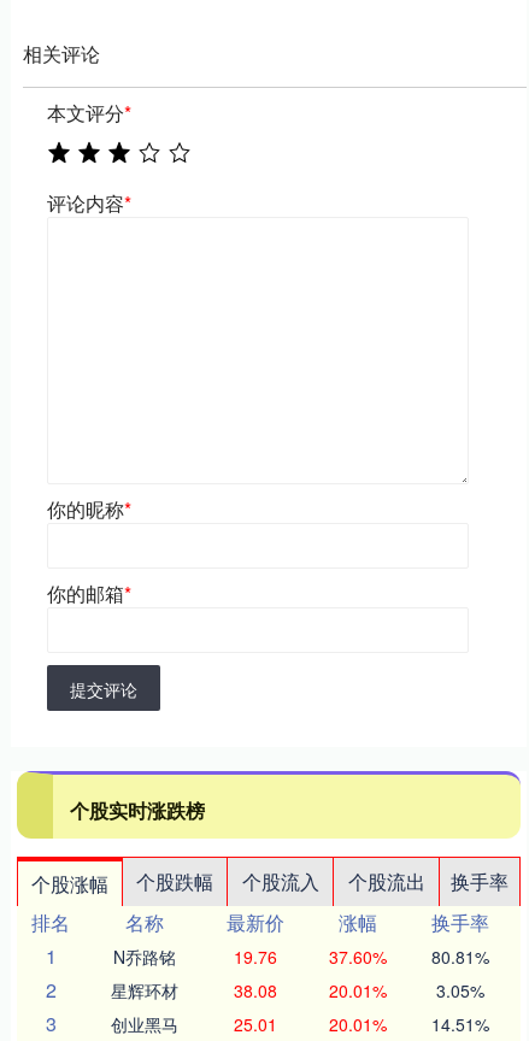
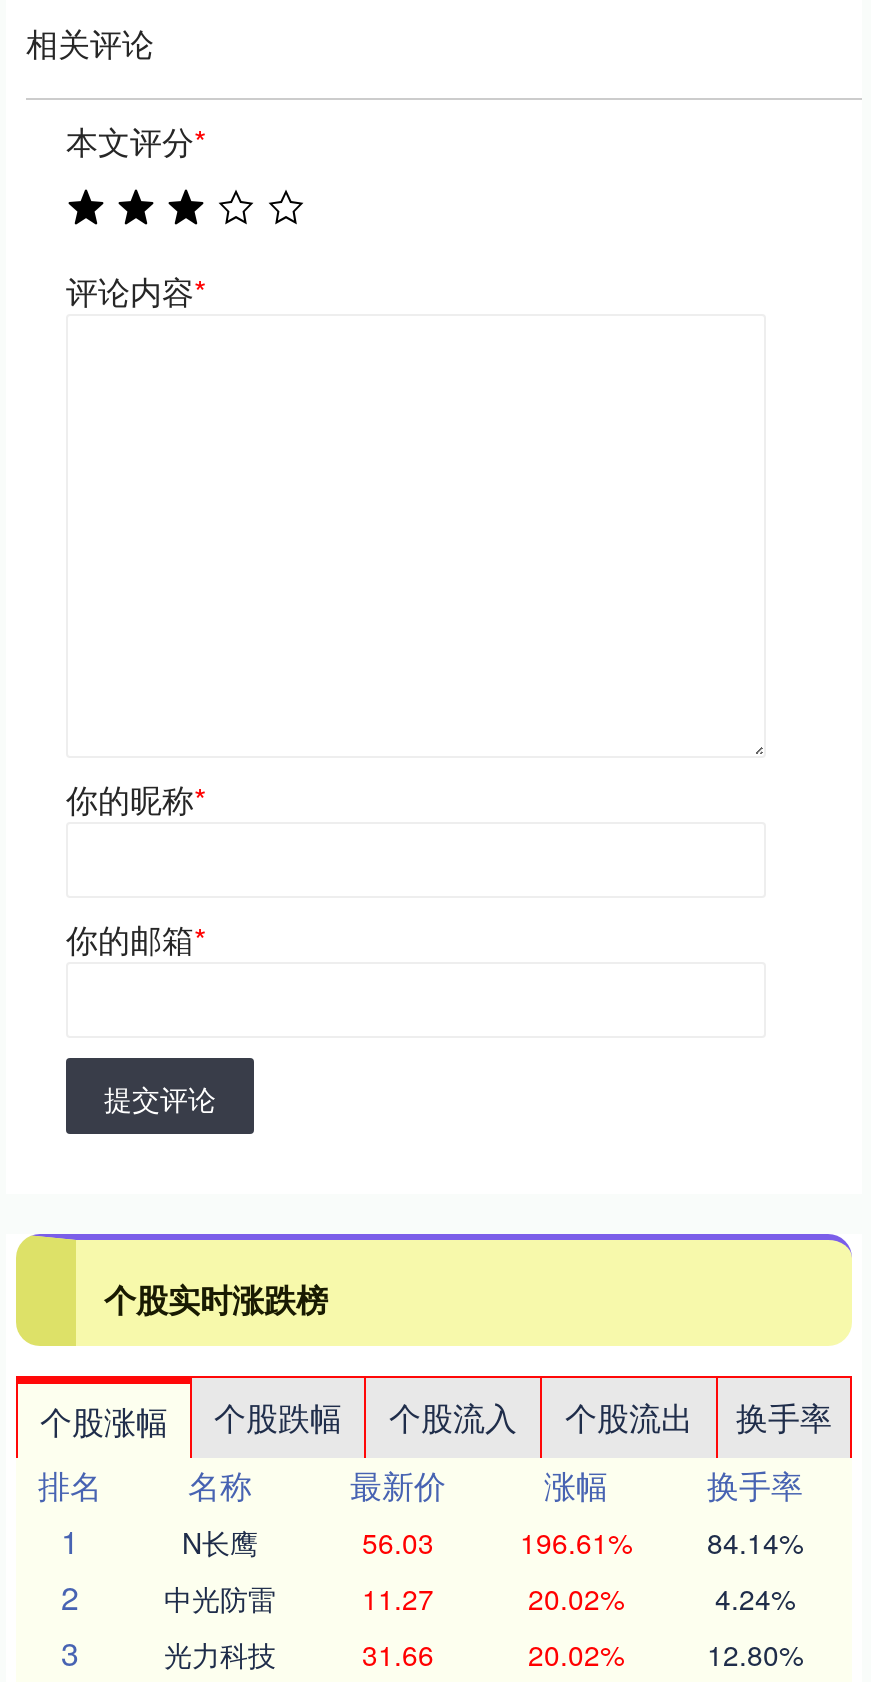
- N乔路铭
- 19.76
- 37.60%
- 80.81%
+ N长鹰
+ 56.03
+ 196.61%
+ 84.14%

- 星辉环材
- 38.08
- 20.01%
- 3.05%
+ 中光防雷
+ 11.27
+ 20.02%
+ 4.24%

- 创业黑马
- 25.01
- 20.01%
- 14.51%
+ 光力科技
+ 31.66
+ 20.02%
+ 12.80%
